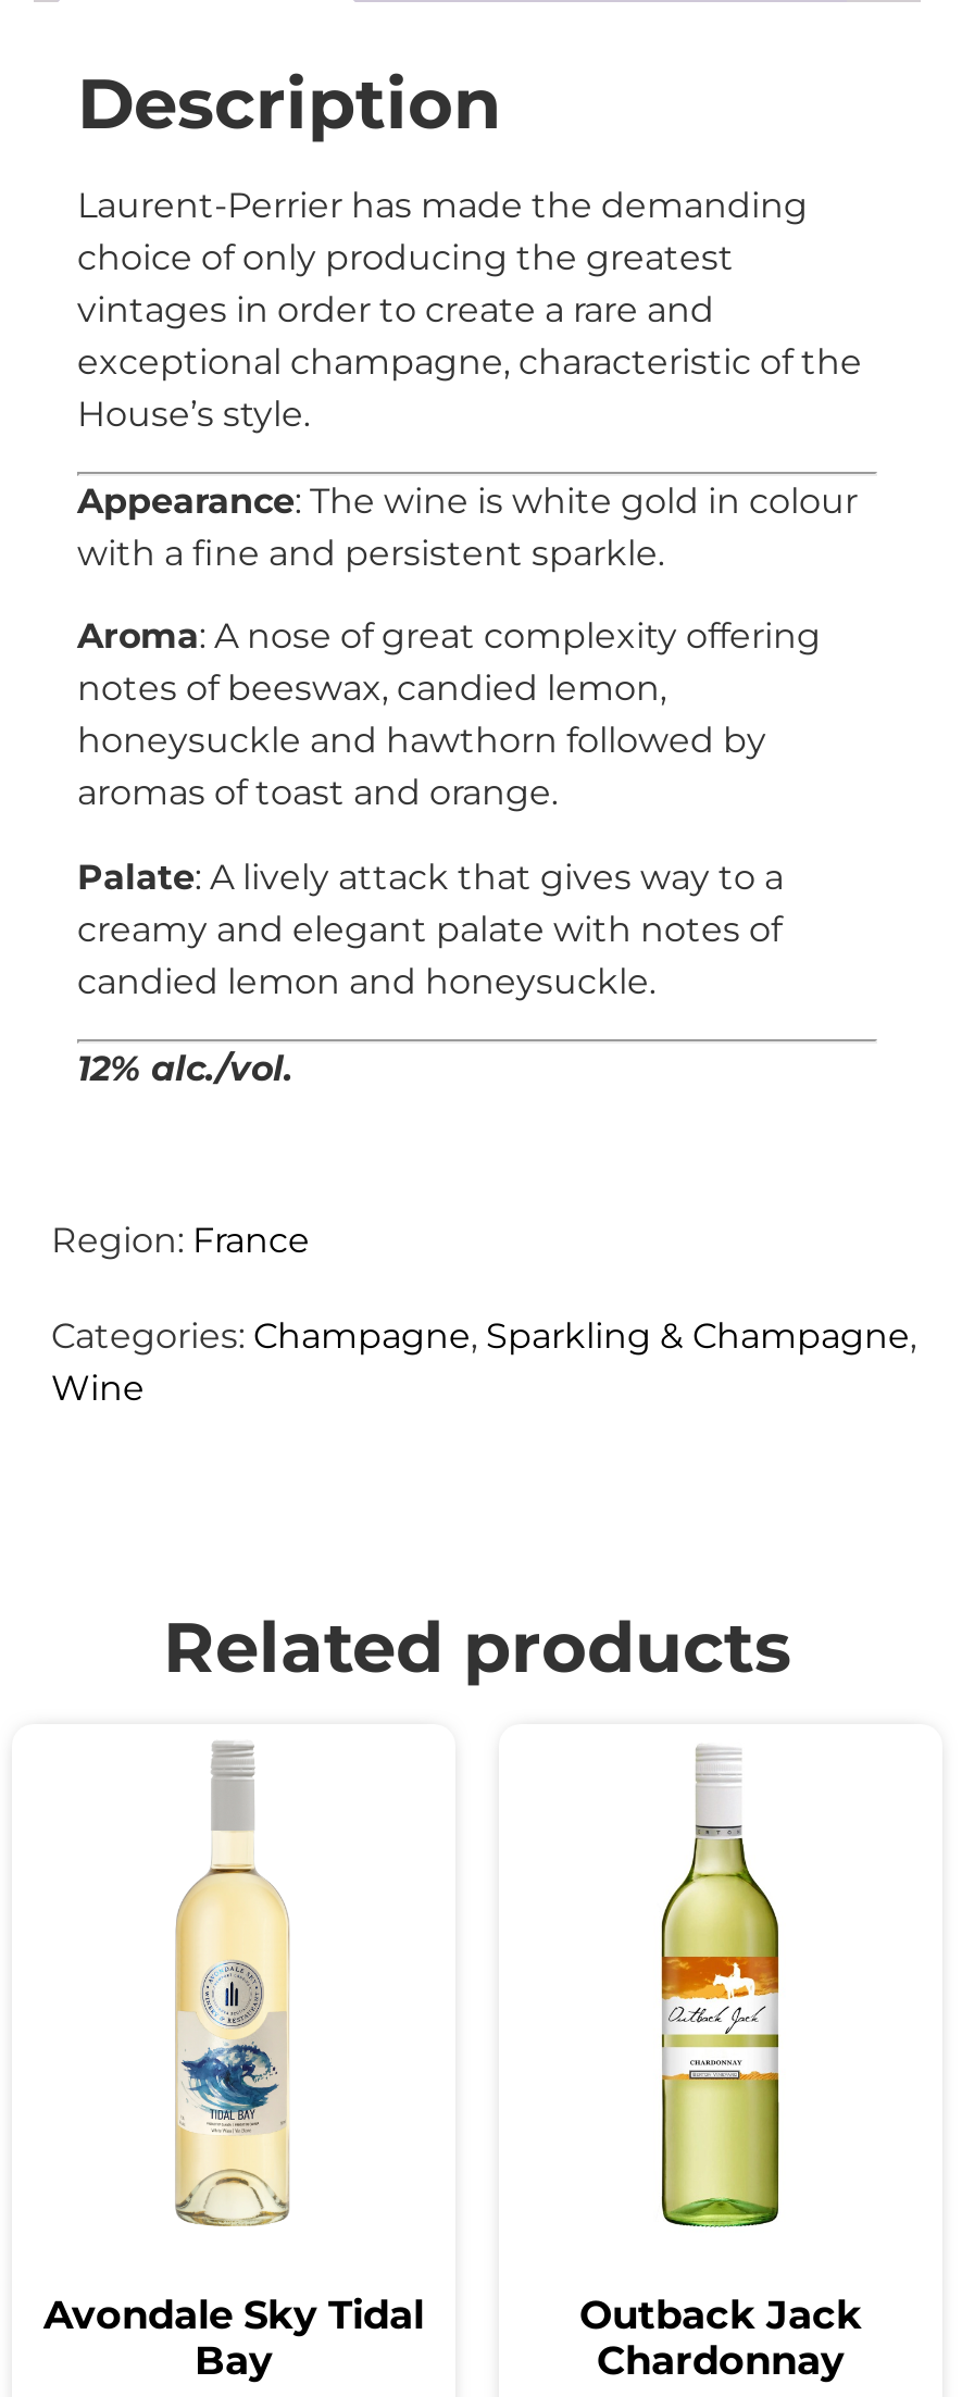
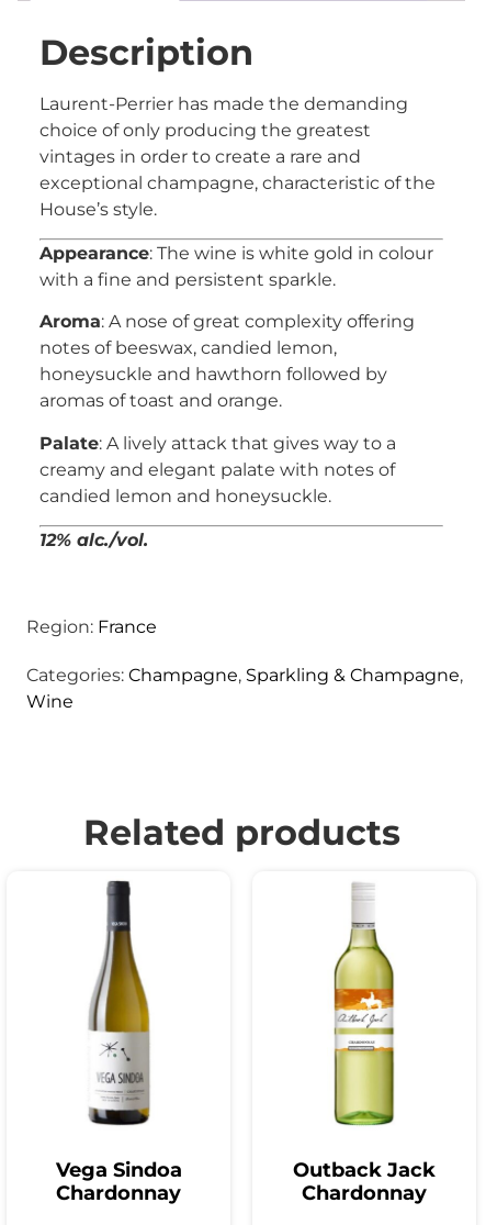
- [image]
- Avondale Sky Tidal
- Bay
+ [image]
+ Vega Sindoa
+ Chardonnay
